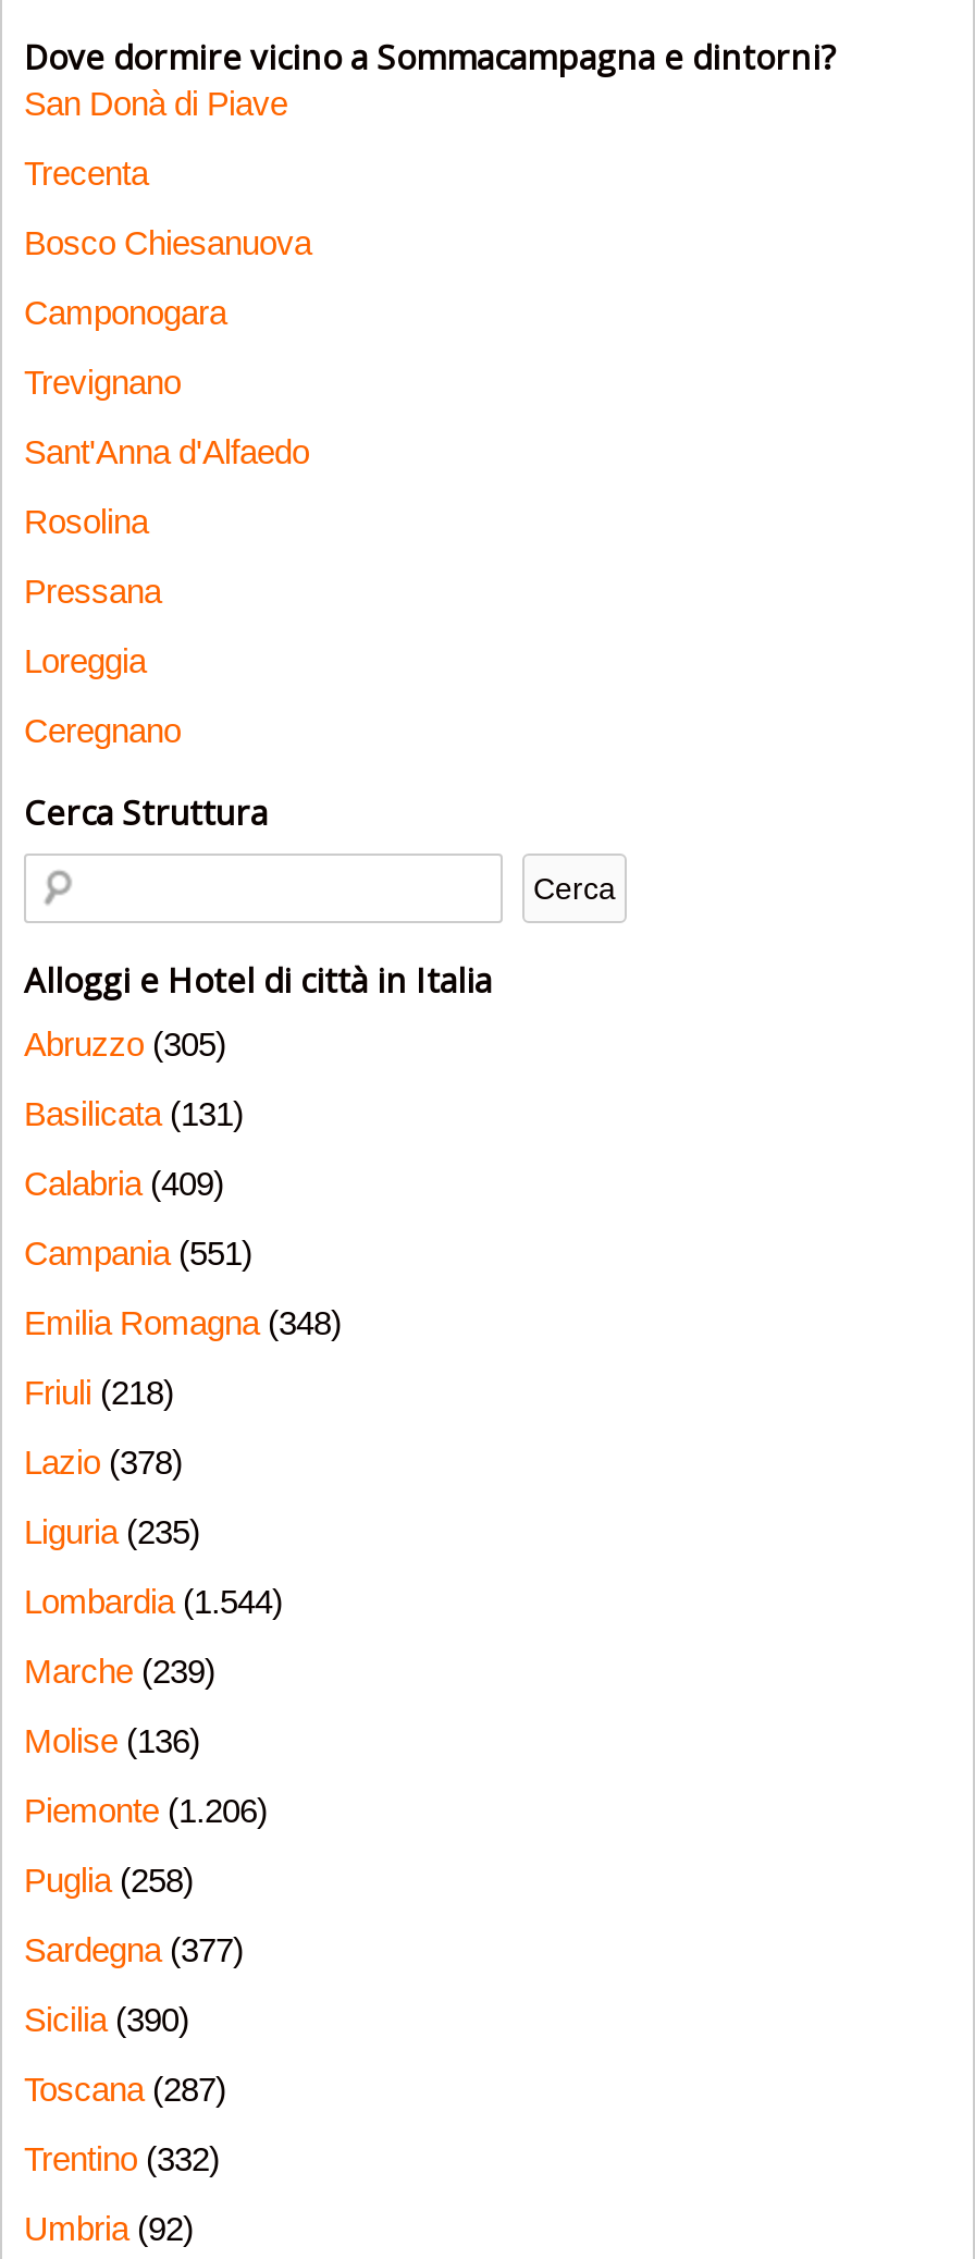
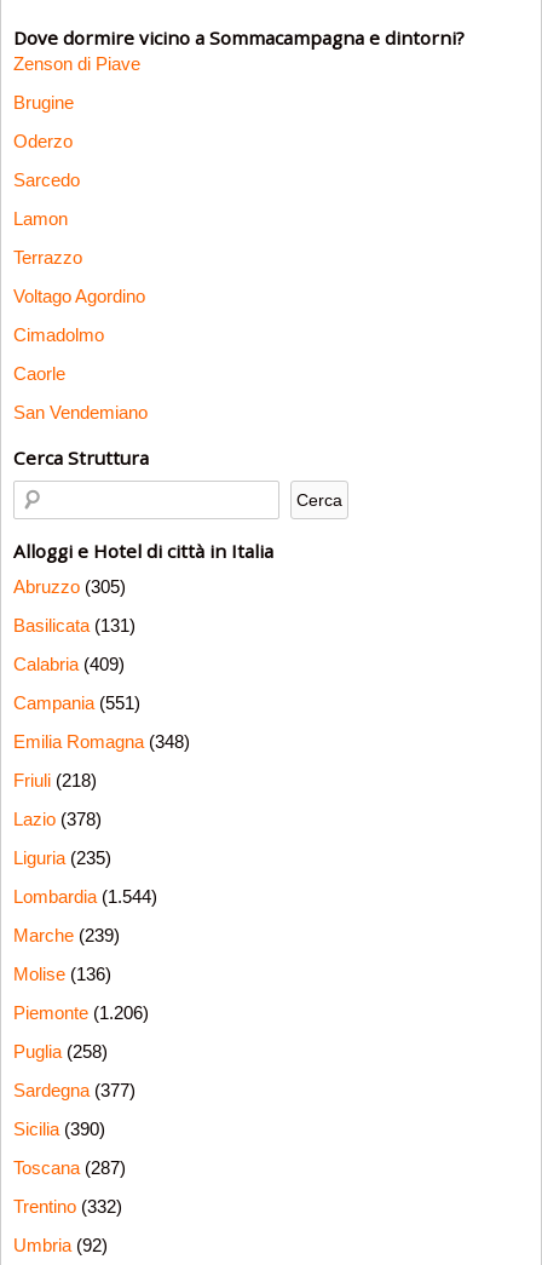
- San Donà di Piave
+ Zenson di Piave

- Trecenta
+ Brugine

- Bosco Chiesanuova
+ Oderzo

- Camponogara
+ Sarcedo

- Trevignano
+ Lamon

- Sant'Anna d'Alfaedo
+ Terrazzo

- Rosolina
+ Voltago Agordino

- Pressana
+ Cimadolmo

- Loreggia
+ Caorle

- Ceregnano
+ San Vendemiano
